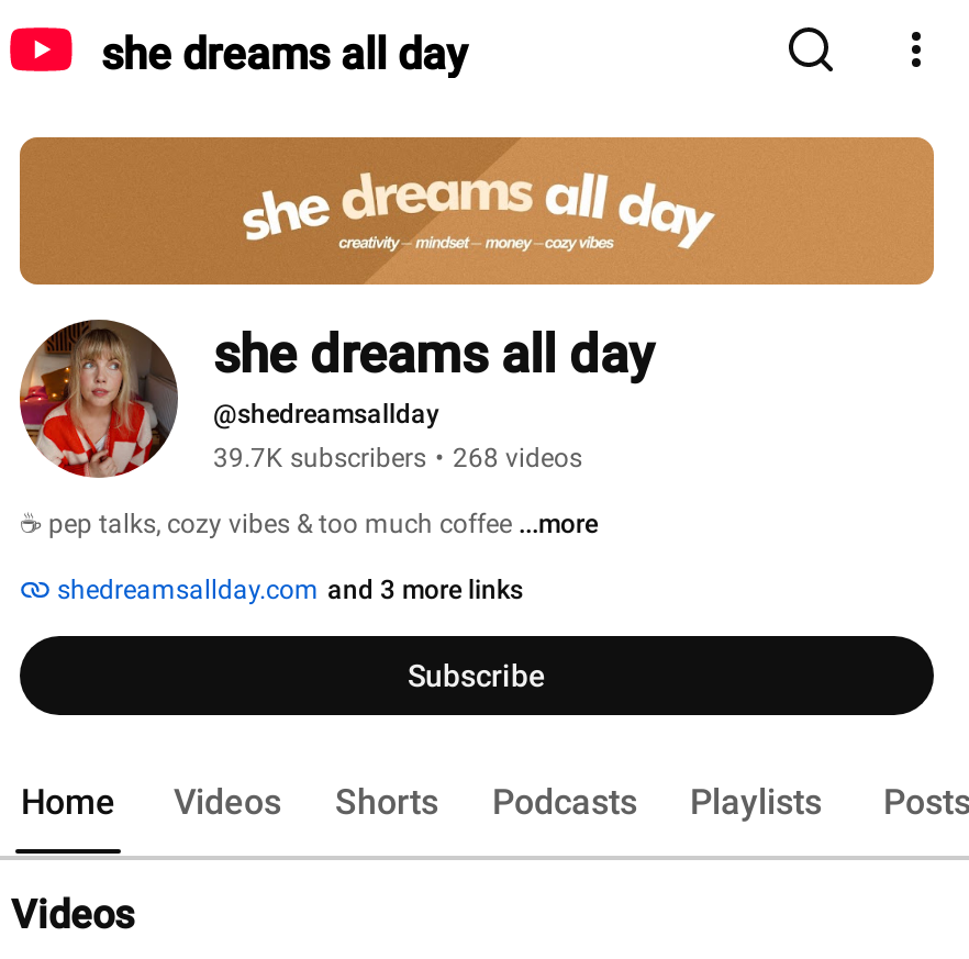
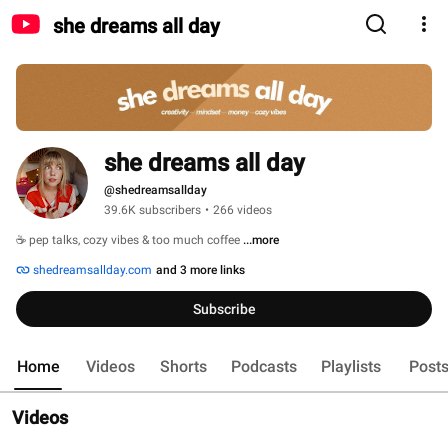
- 39.7K subscribers • 268 videos
+ 39.6K subscribers • 266 videos
